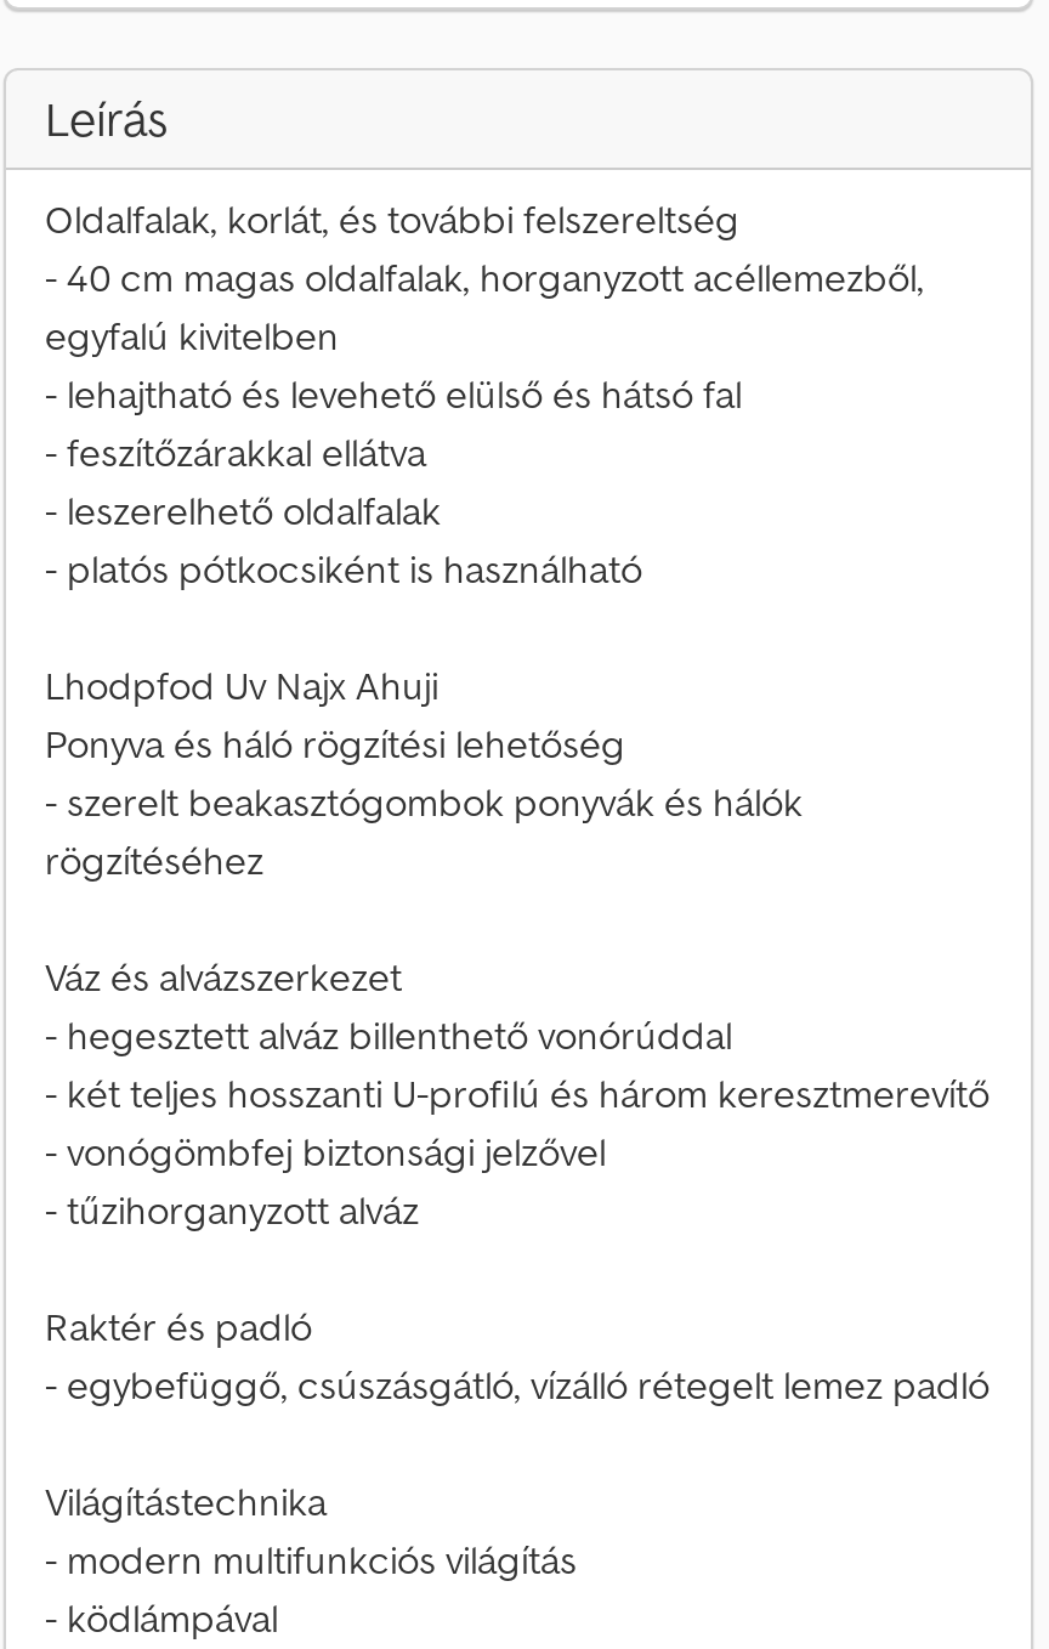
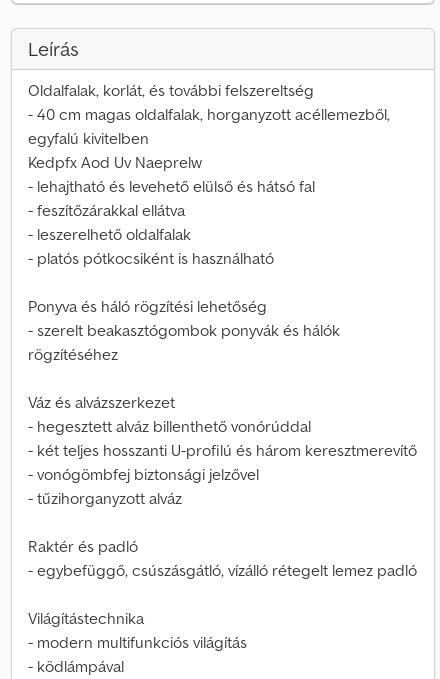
+ Kedpfx Aod Uv Naeprelw

moved down: - lehajtható és levehető elülső és hátsó fal | - feszítőzárakkal ellátva | - leszerelhető oldalfalak | - platós pótkocsiként is használható

- Lhodpfod Uv Najx Ahuji
